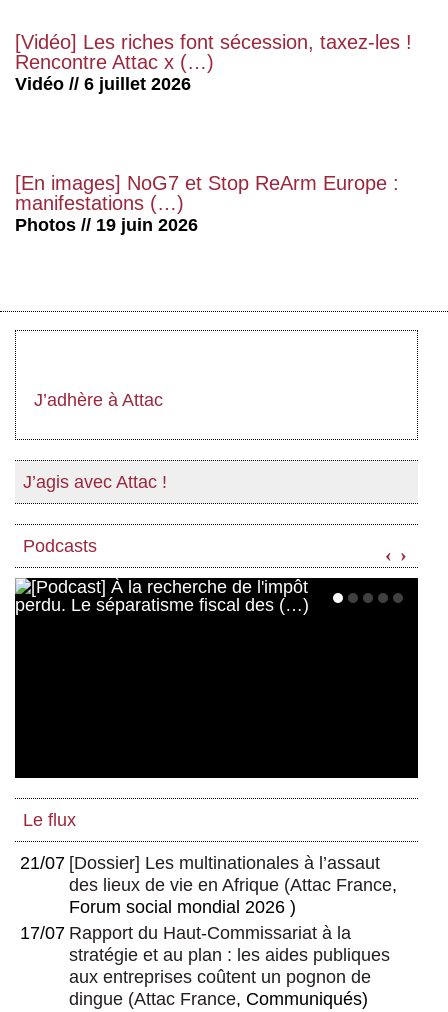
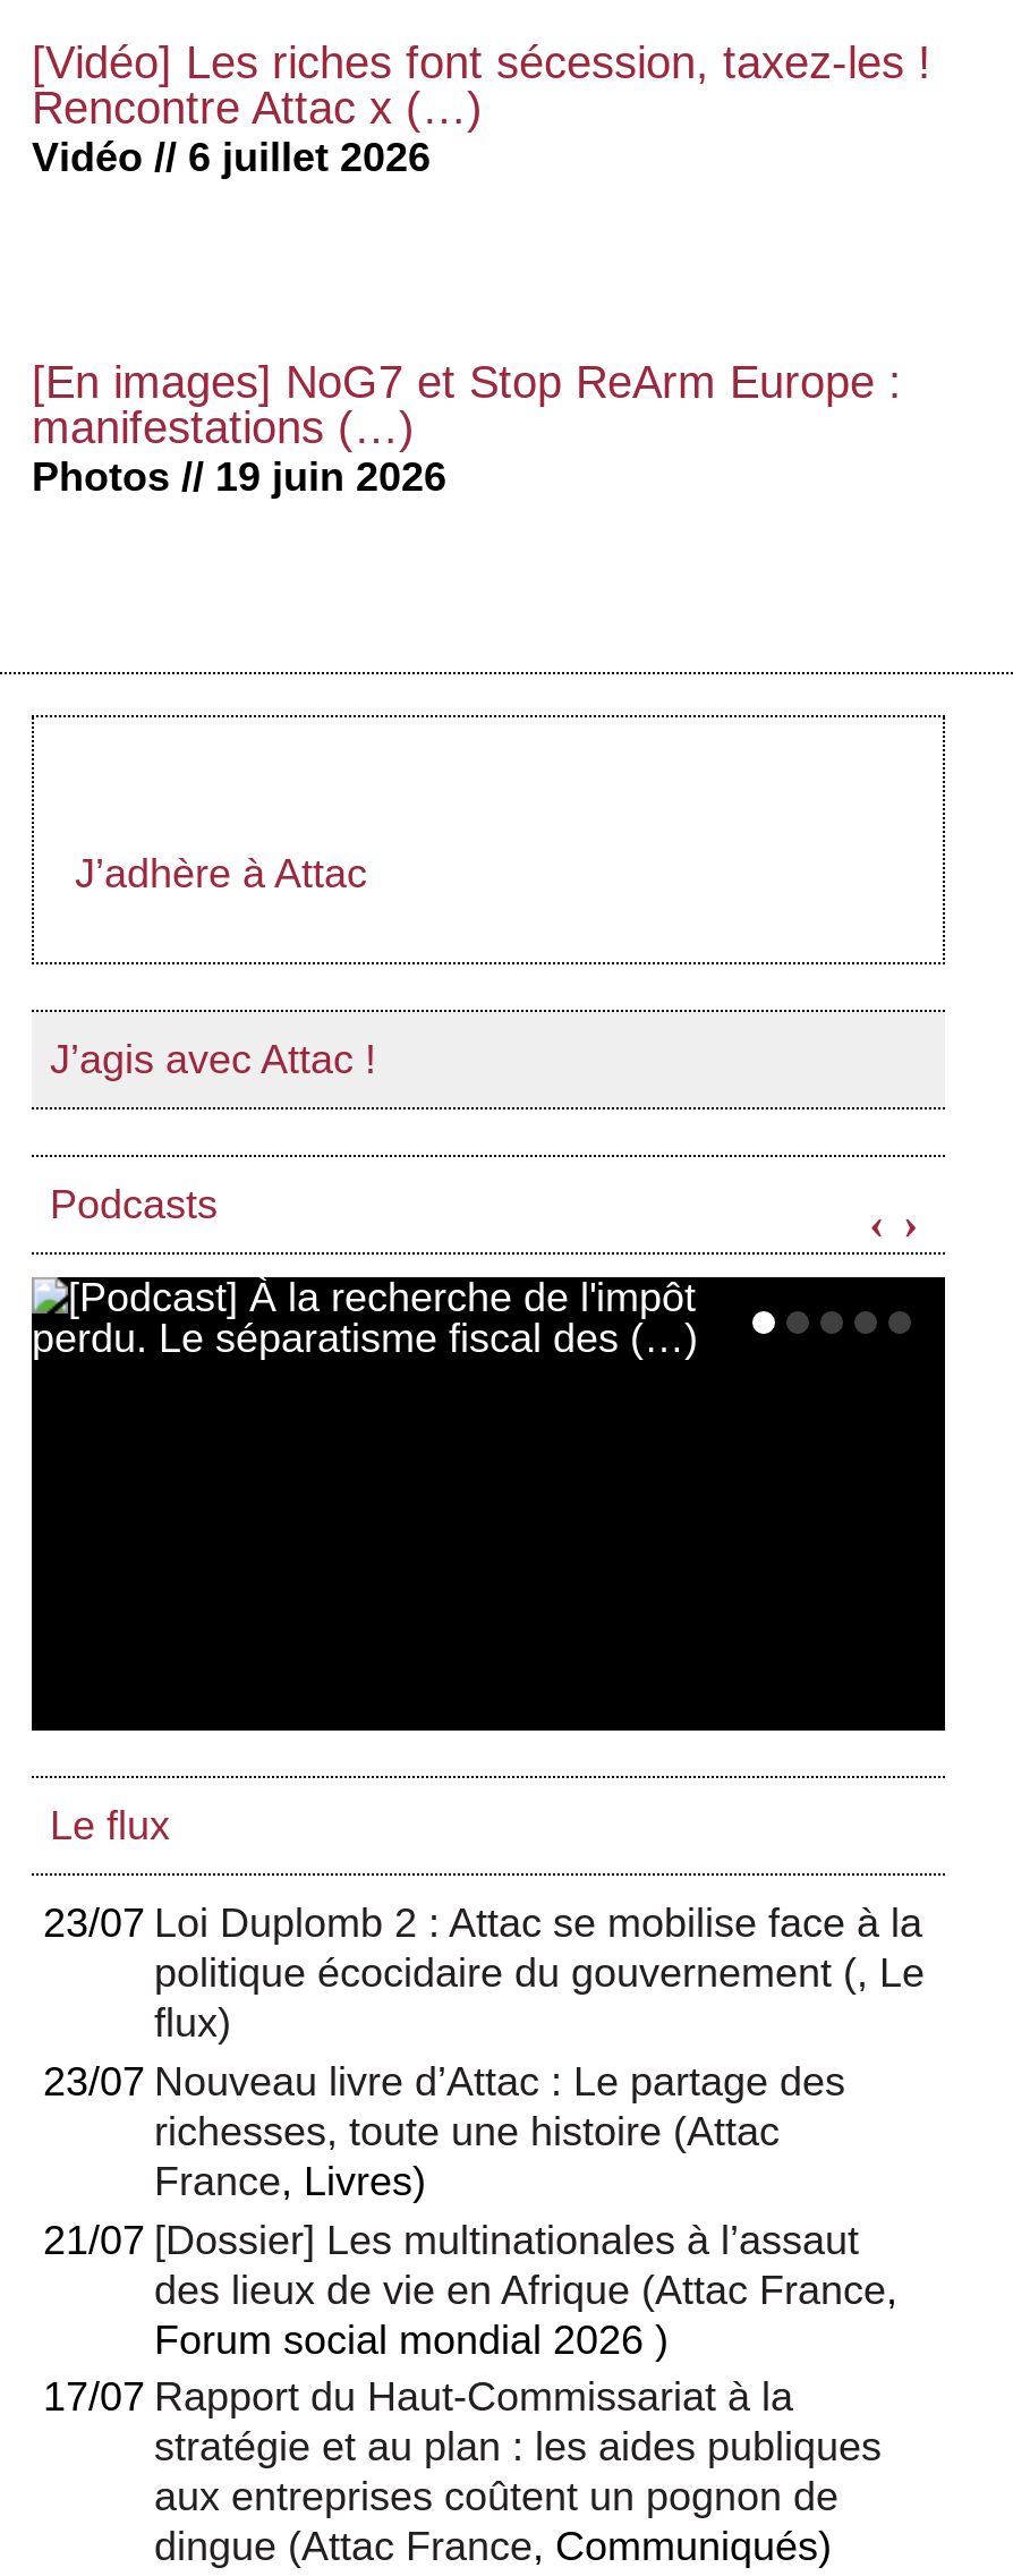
+ 23/07 Loi Duplomb 2 : Attac se mobilise face à la
+ politique écocidaire du gouvernement (, Le
+ flux)
+ 23/07 Nouveau livre d’Attac : Le partage des
+ richesses, toute une histoire (Attac
+ France, Livres)
